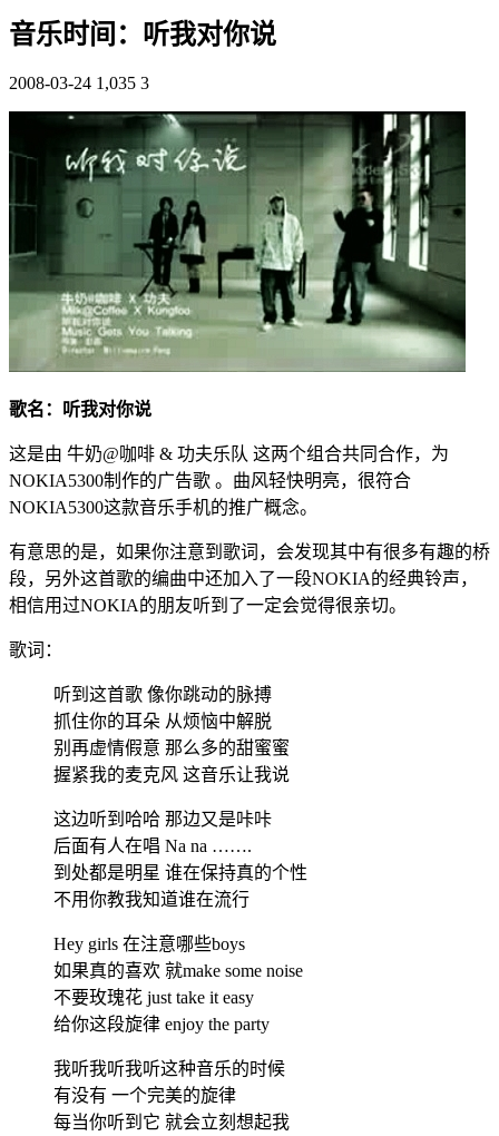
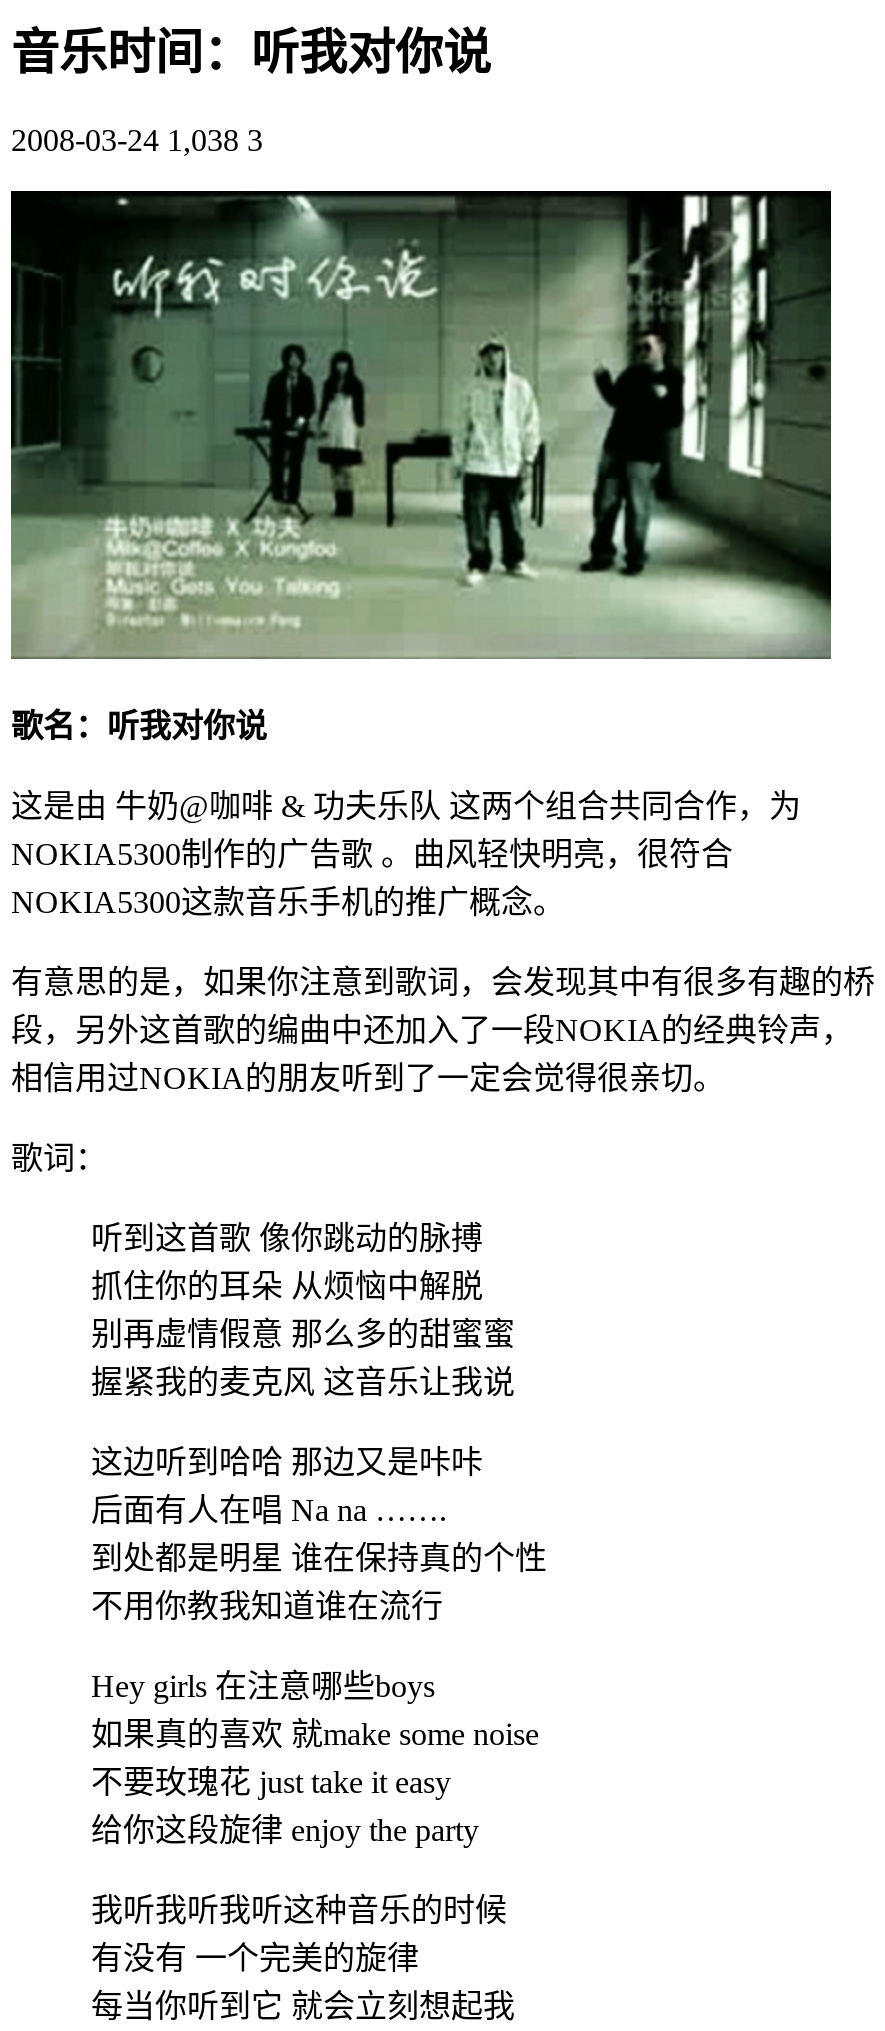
- 2008-03-24 1,035 3
+ 2008-03-24 1,038 3
